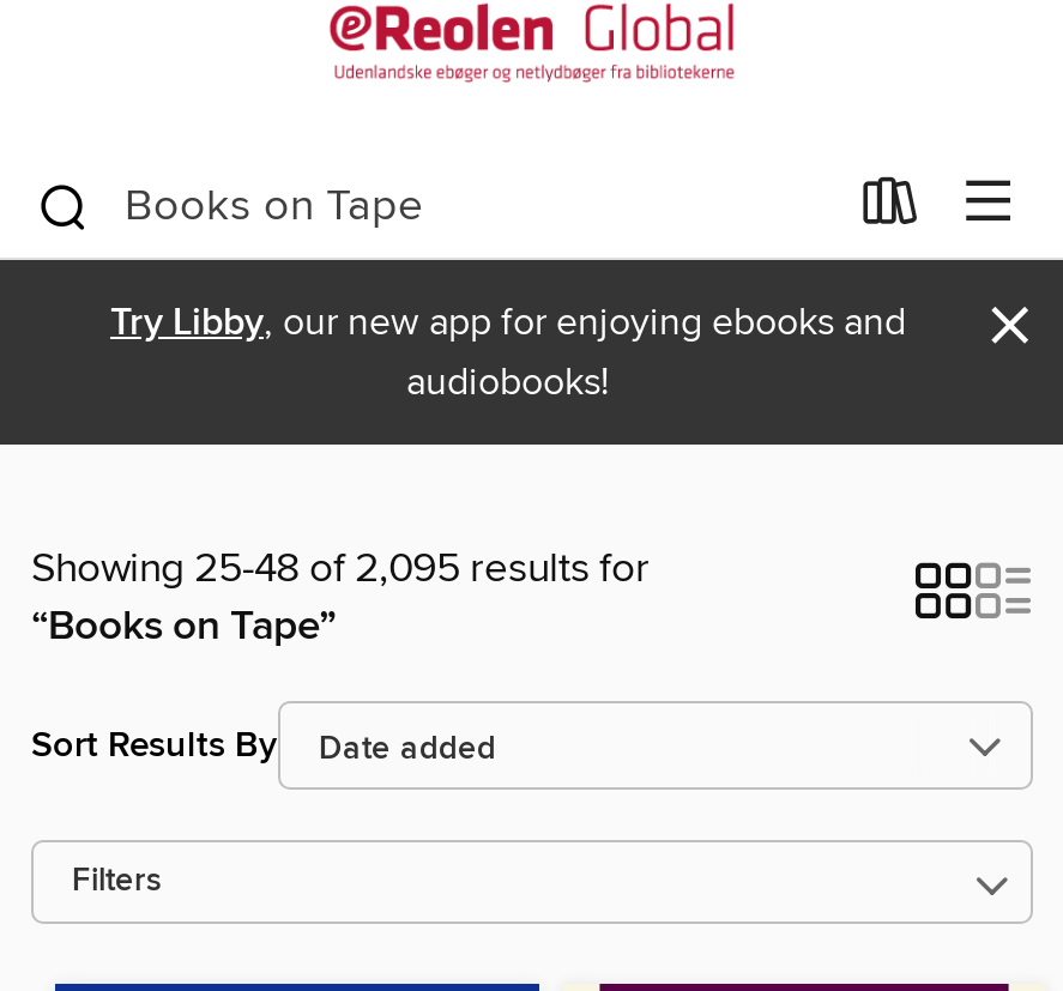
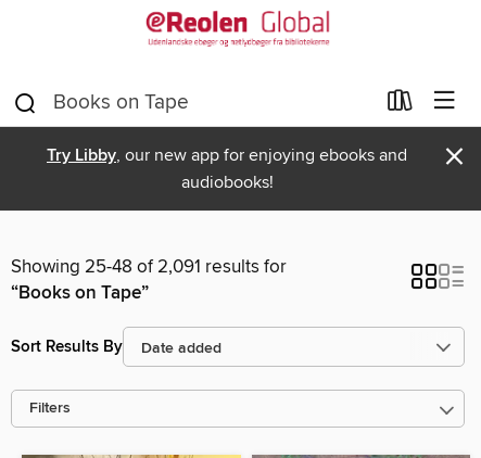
- Showing 25-48 of 2,095 results for
+ Showing 25-48 of 2,091 results for
